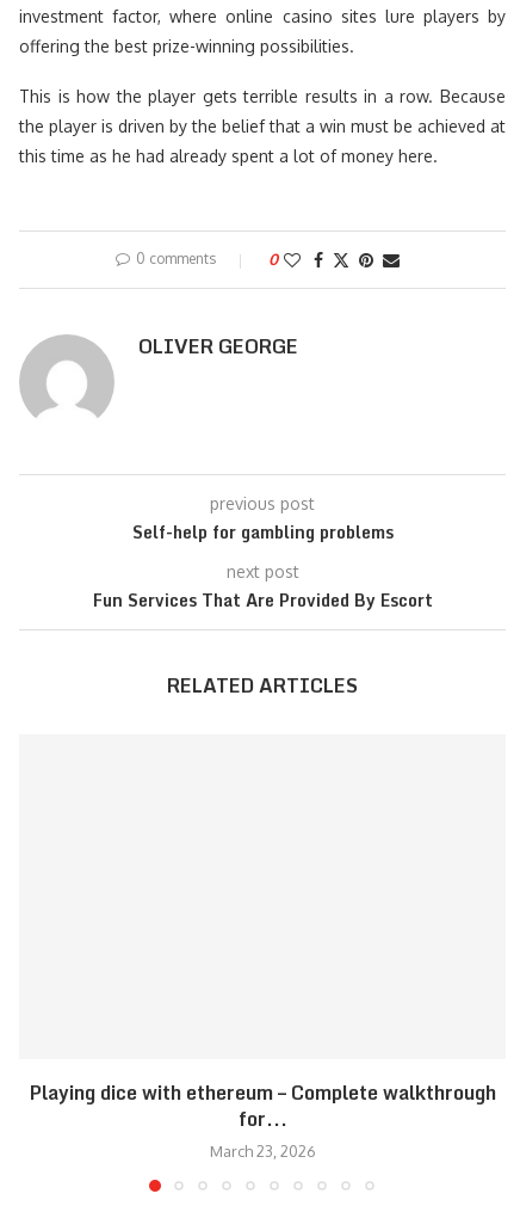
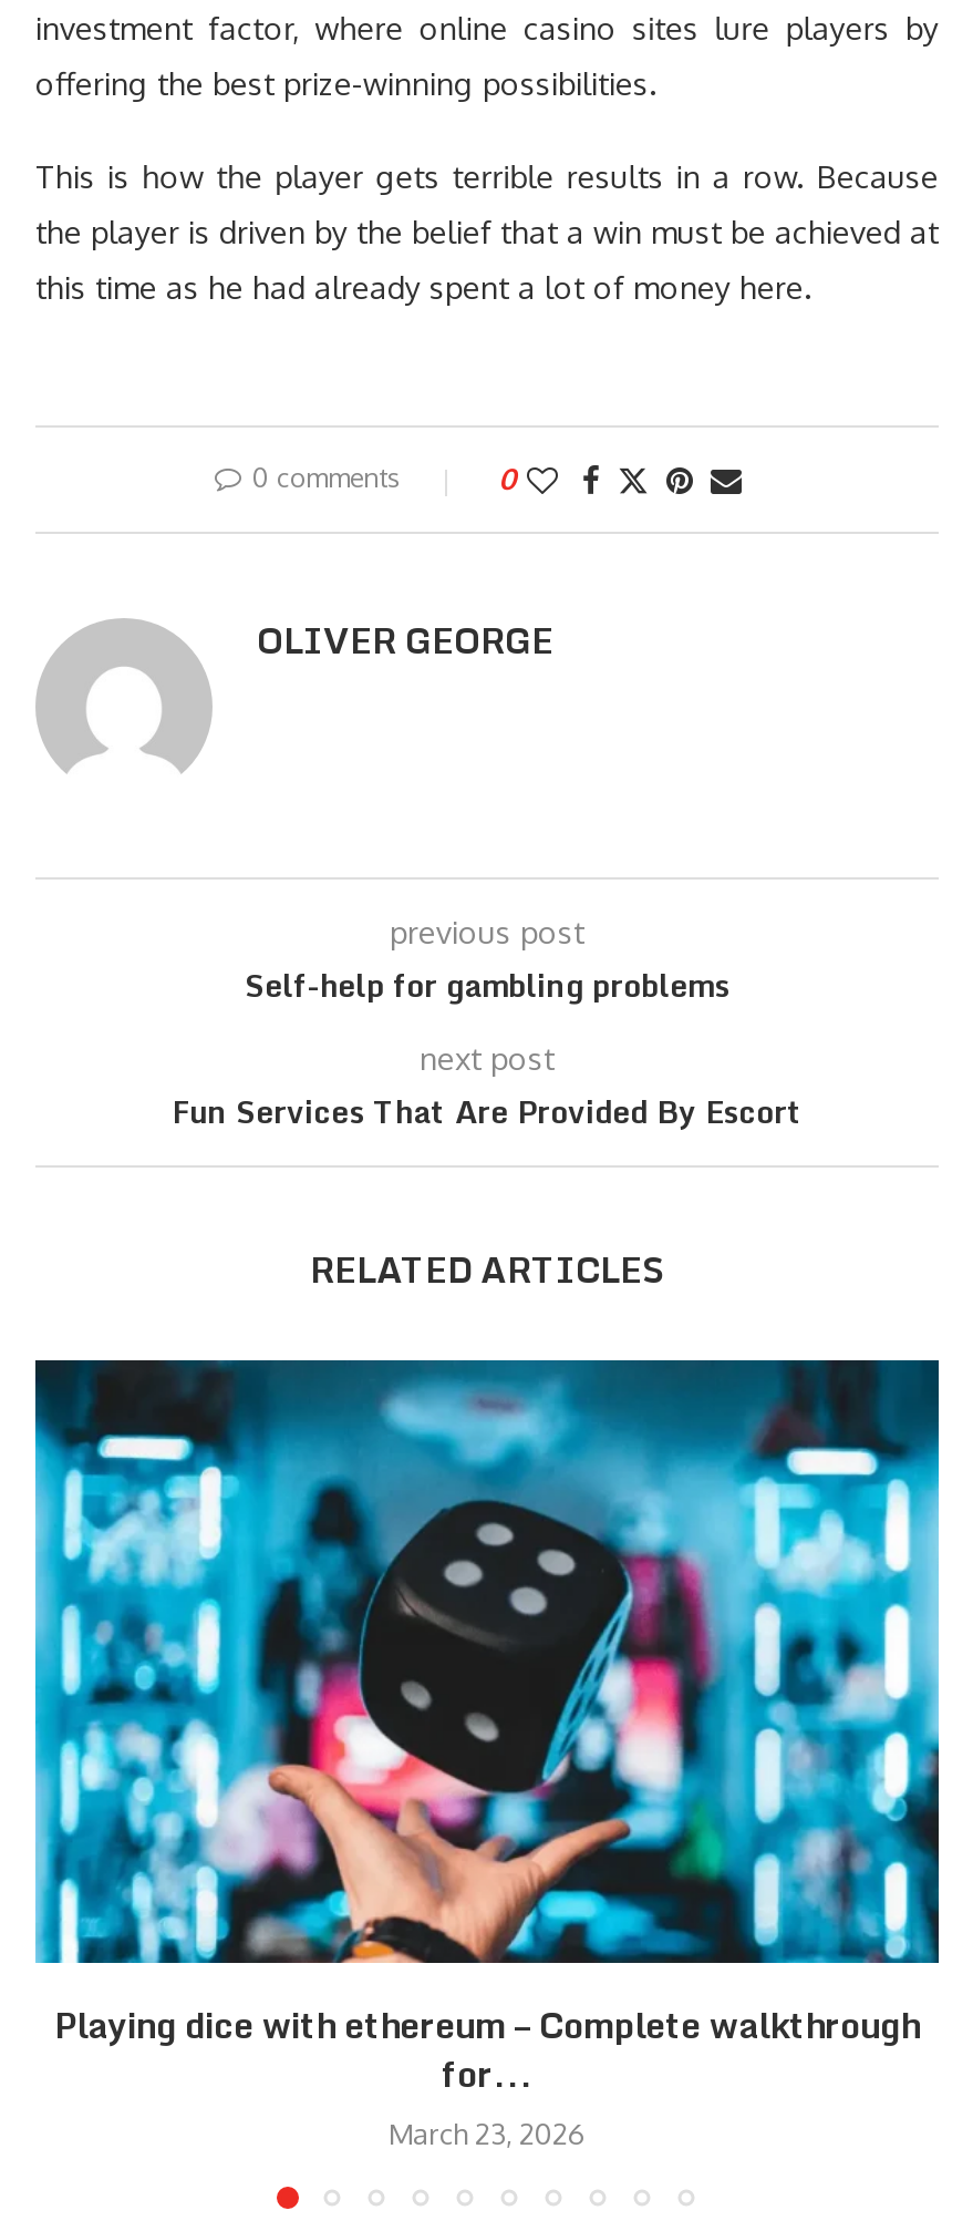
+ [image]
